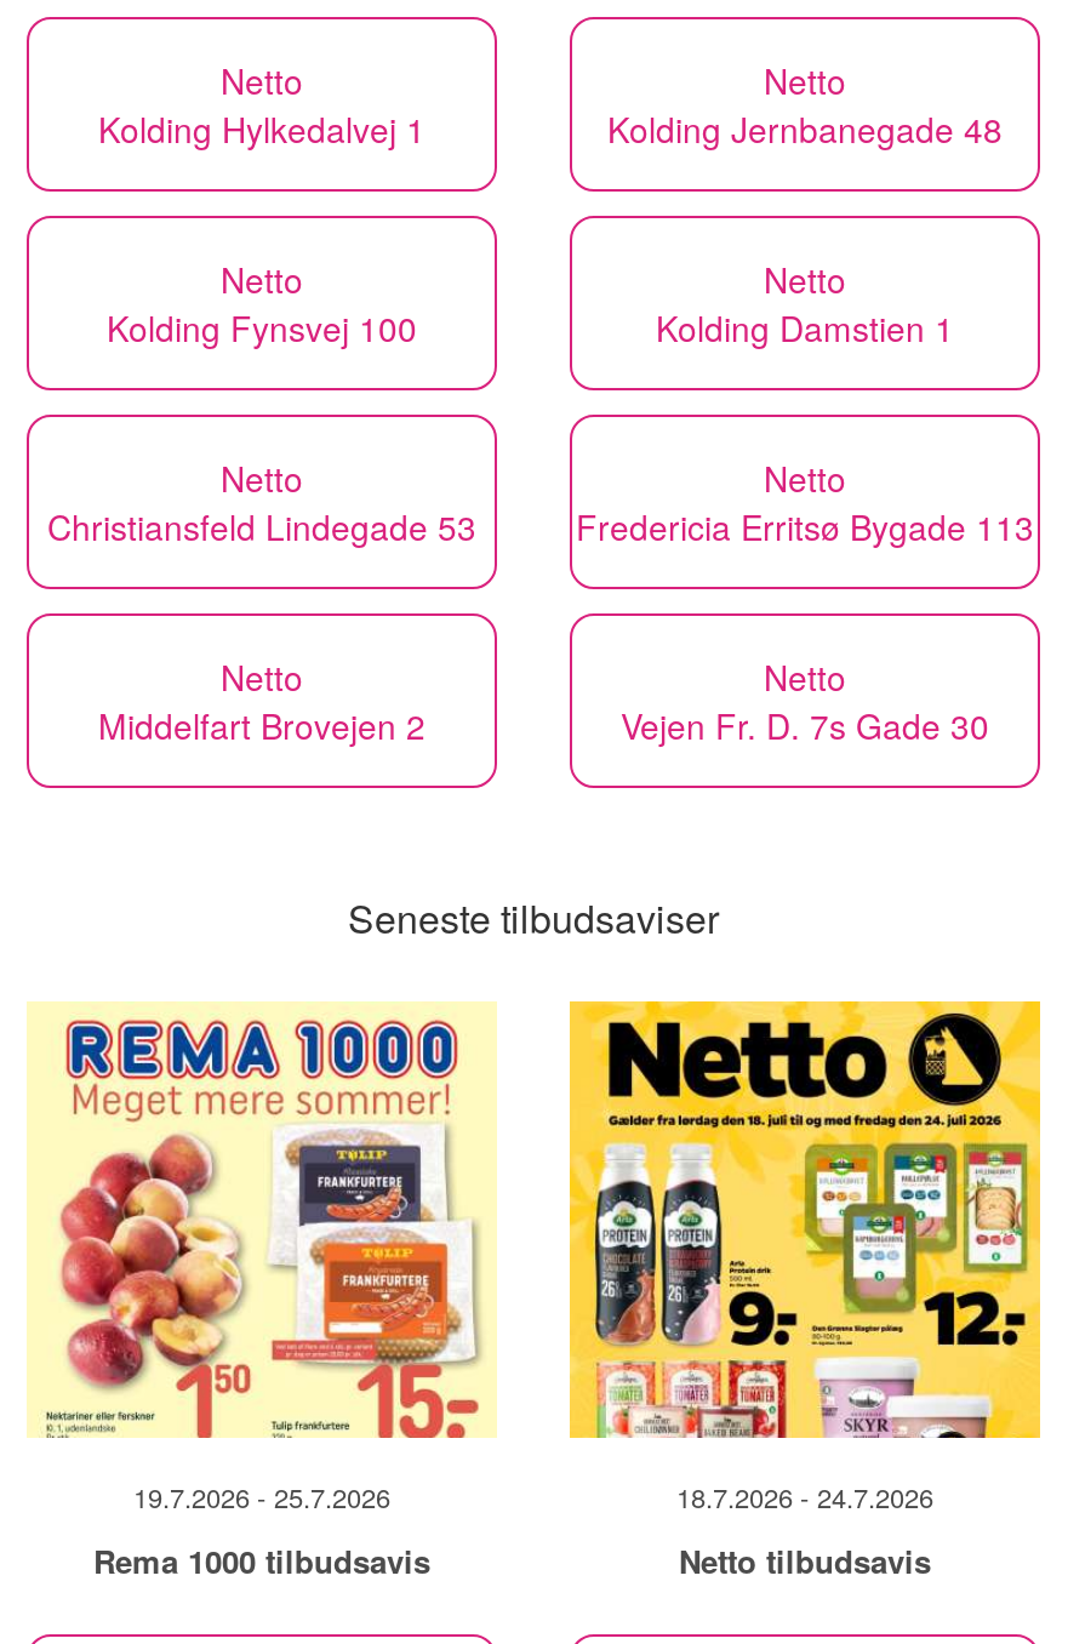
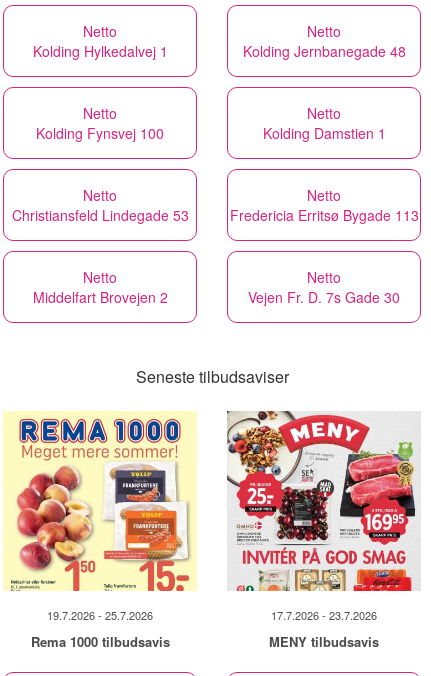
- [image]
- 18.7.2026 - 24.7.2026
+ [image]
+ 17.7.2026 - 23.7.2026

- Netto tilbudsavis
+ MENY tilbudsavis
